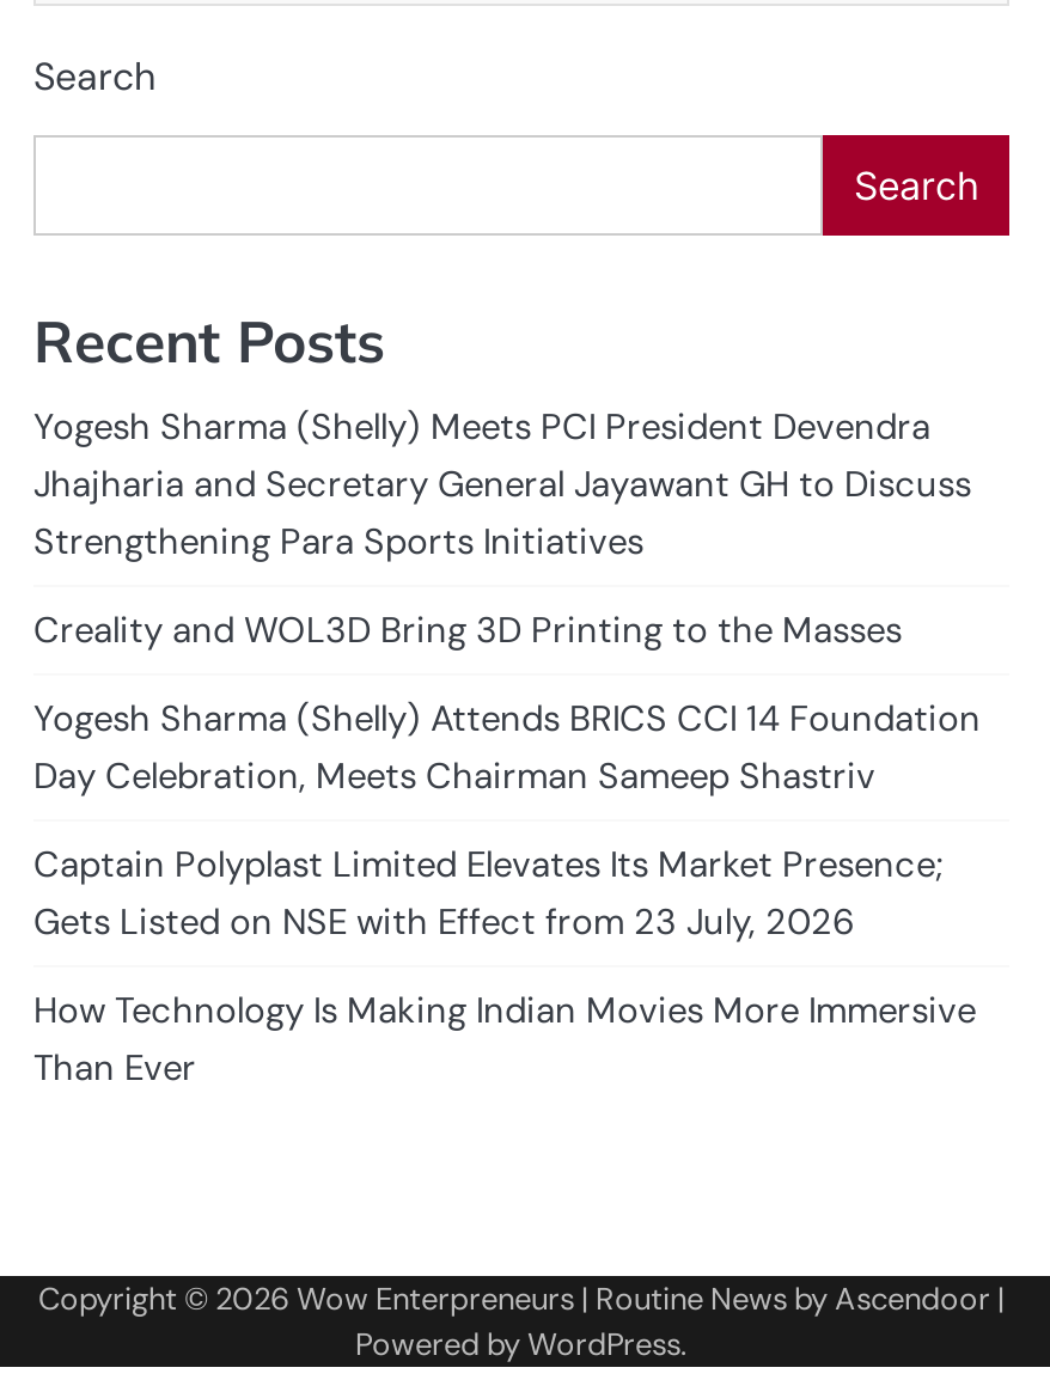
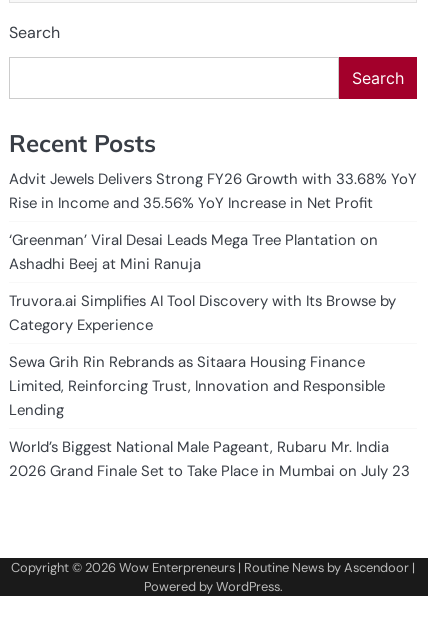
- Yogesh Sharma (Shelly) Meets PCI President Devendra
- Jhajharia and Secretary General Jayawant GH to Discuss
- Strengthening Para Sports Initiatives
+ Advit Jewels Delivers Strong FY26 Growth with 33.68% YoY
+ Rise in Income and 35.56% YoY Increase in Net Profit

- Creality and WOL3D Bring 3D Printing to the Masses
+ ‘Greenman’ Viral Desai Leads Mega Tree Plantation on
+ Ashadhi Beej at Mini Ranuja

- Yogesh Sharma (Shelly) Attends BRICS CCI 14 Foundation
- Day Celebration, Meets Chairman Sameep Shastriv
+ Truvora.ai Simplifies AI Tool Discovery with Its Browse by
+ Category Experience

- Captain Polyplast Limited Elevates Its Market Presence;
- Gets Listed on NSE with Effect from 23 July, 2026
+ Sewa Grih Rin Rebrands as Sitaara Housing Finance
+ Limited, Reinforcing Trust, Innovation and Responsible
+ Lending

- How Technology Is Making Indian Movies More Immersive
- Than Ever
+ World’s Biggest National Male Pageant, Rubaru Mr. India
+ 2026 Grand Finale Set to Take Place in Mumbai on July 23
